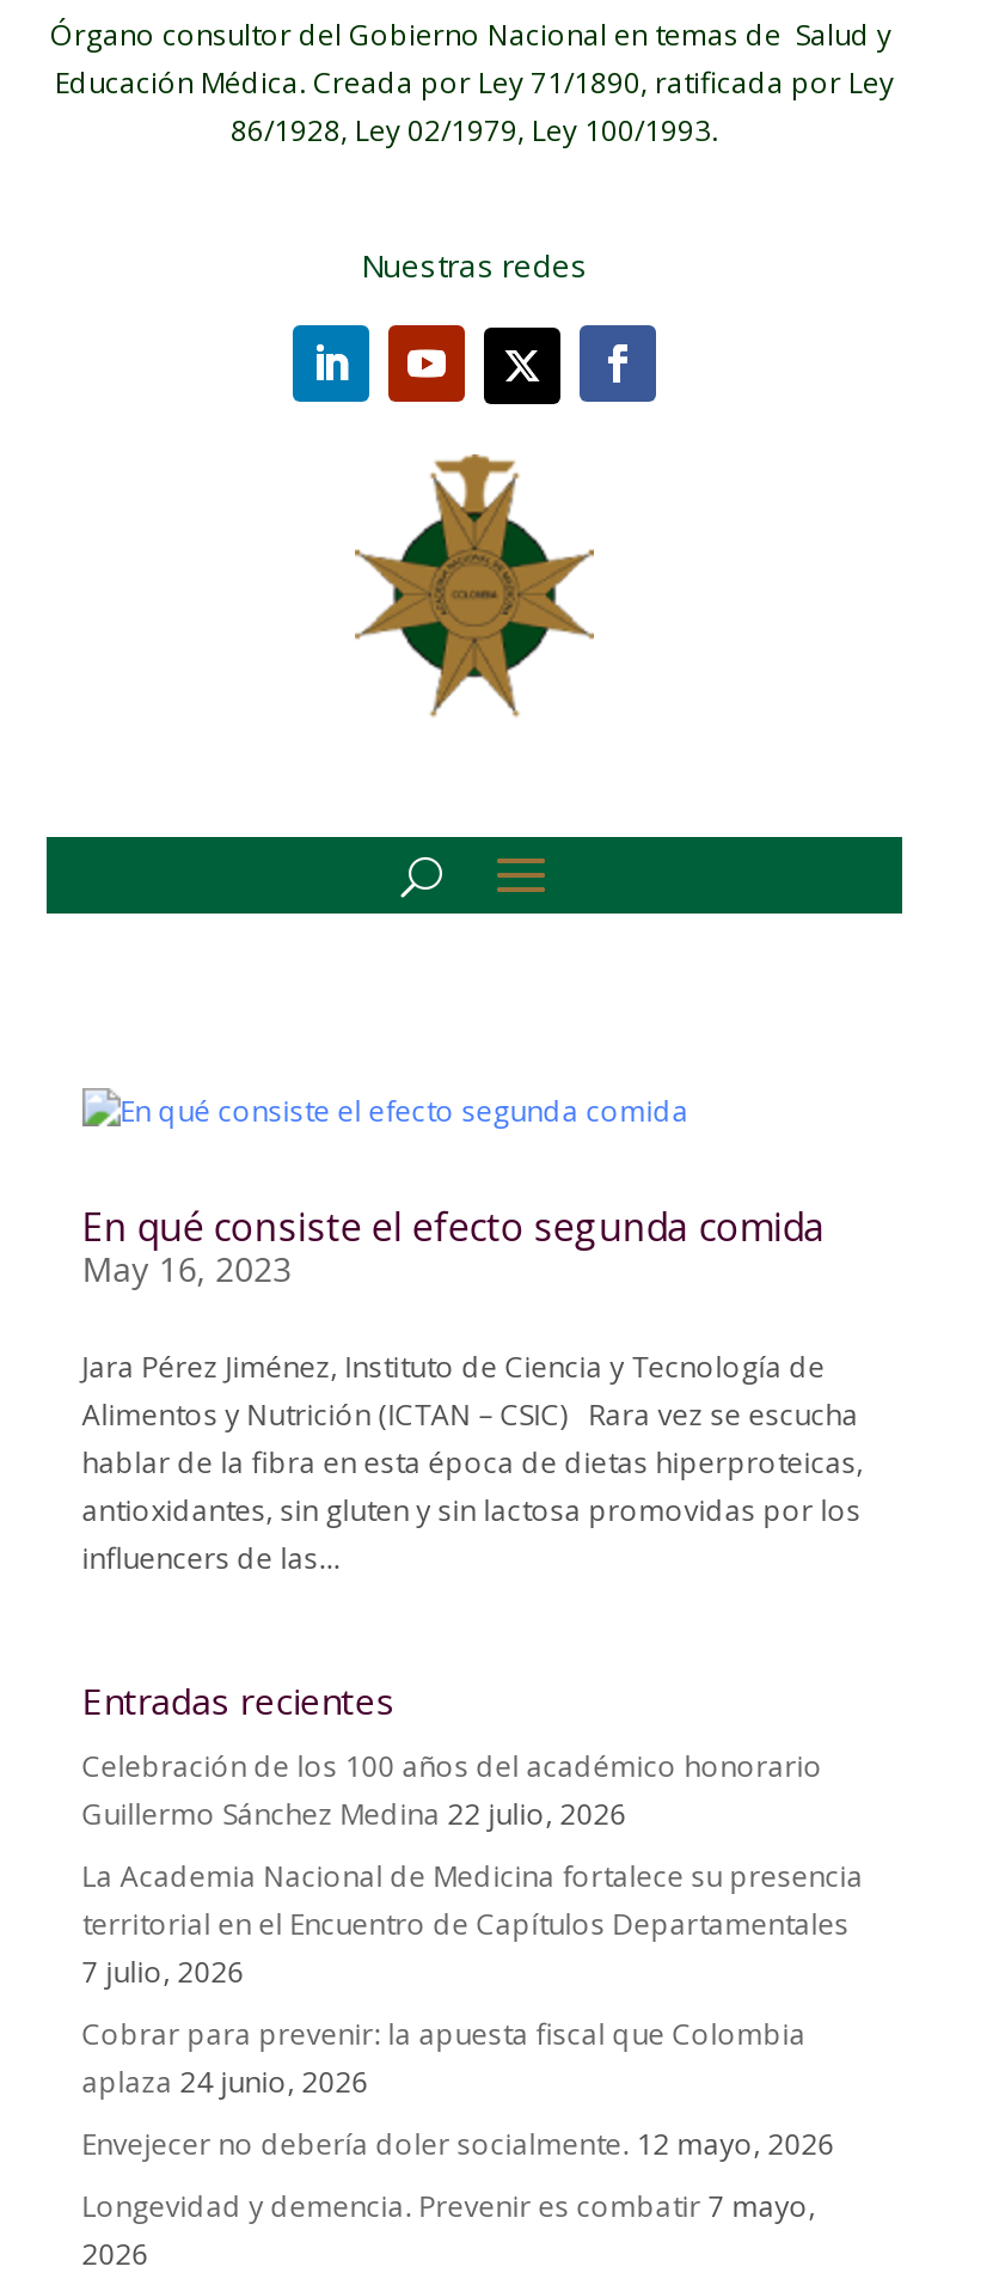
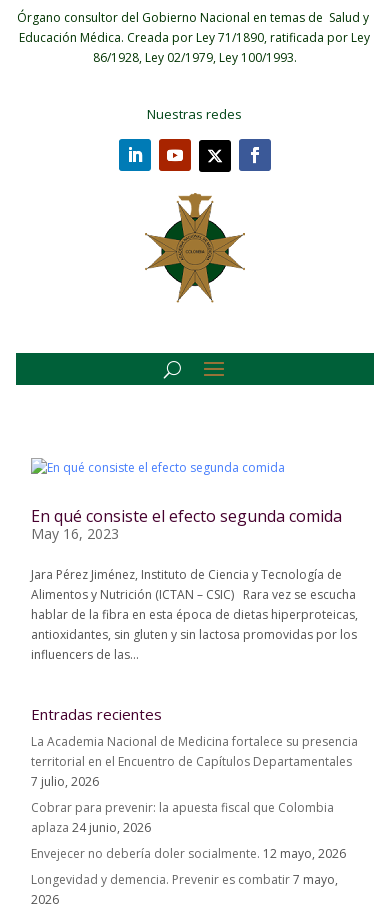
- Celebración de los 100 años del académico honorario
- Guillermo Sánchez Medina 22 julio, 2026
